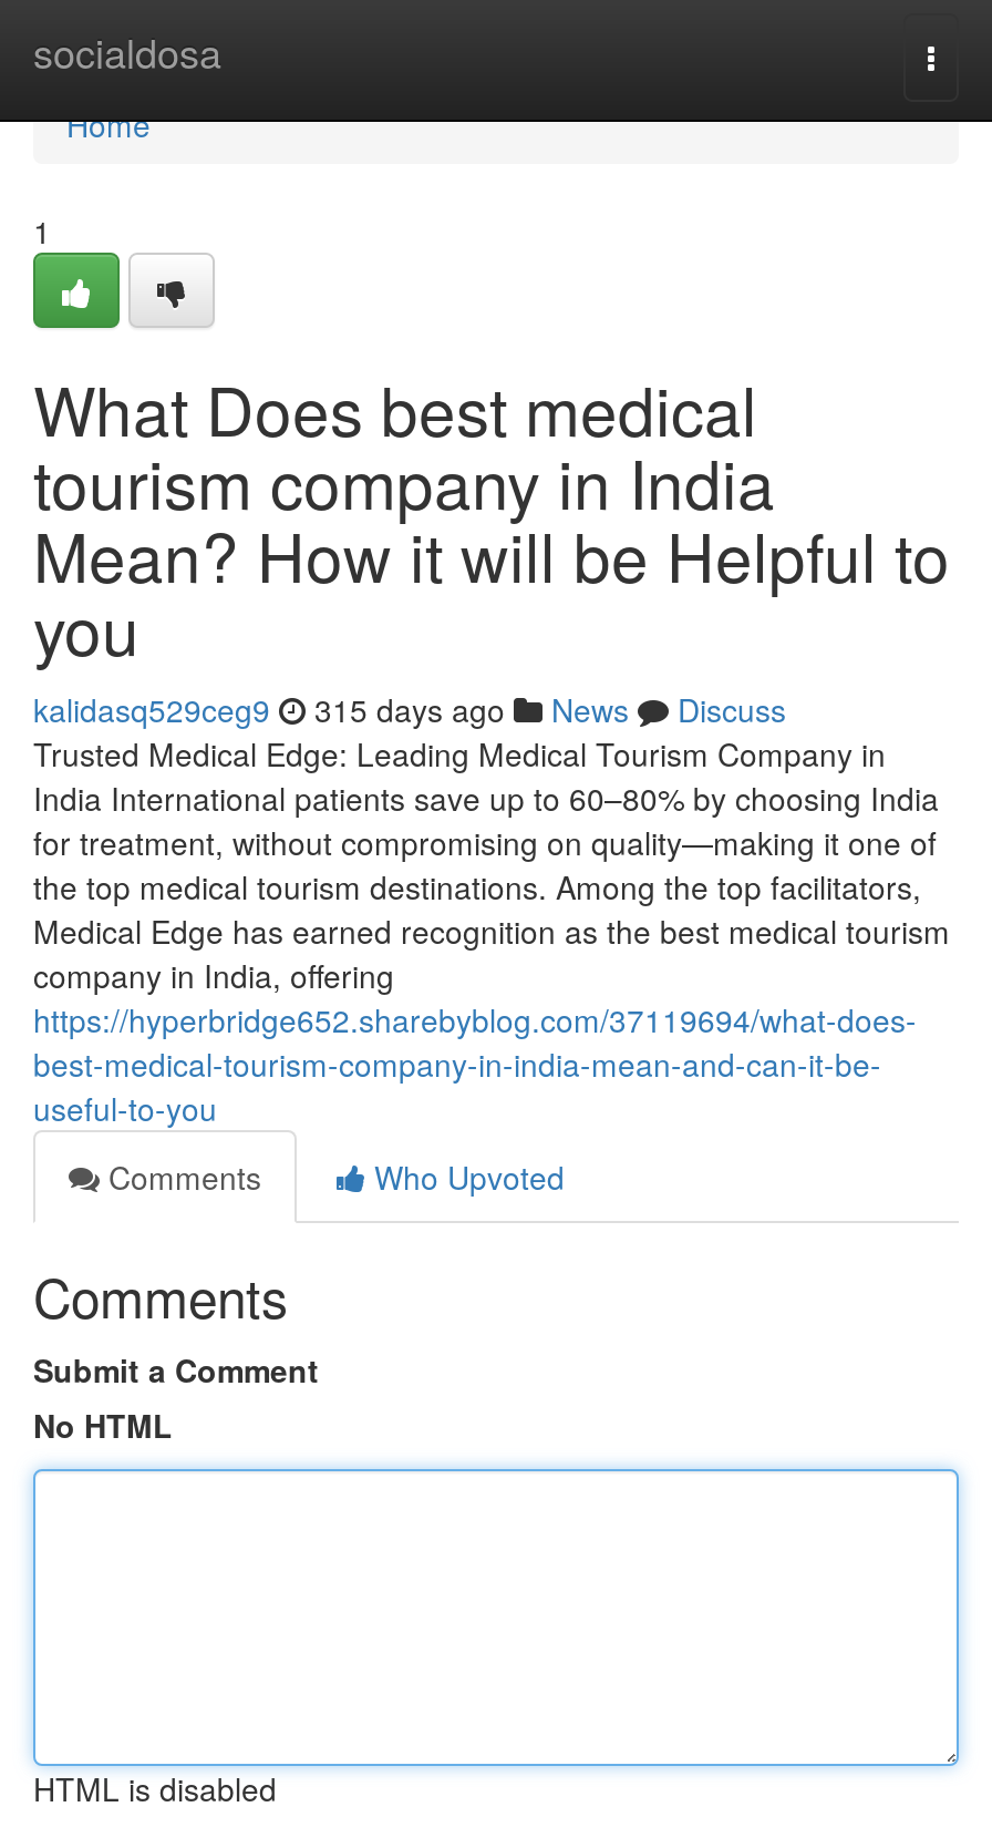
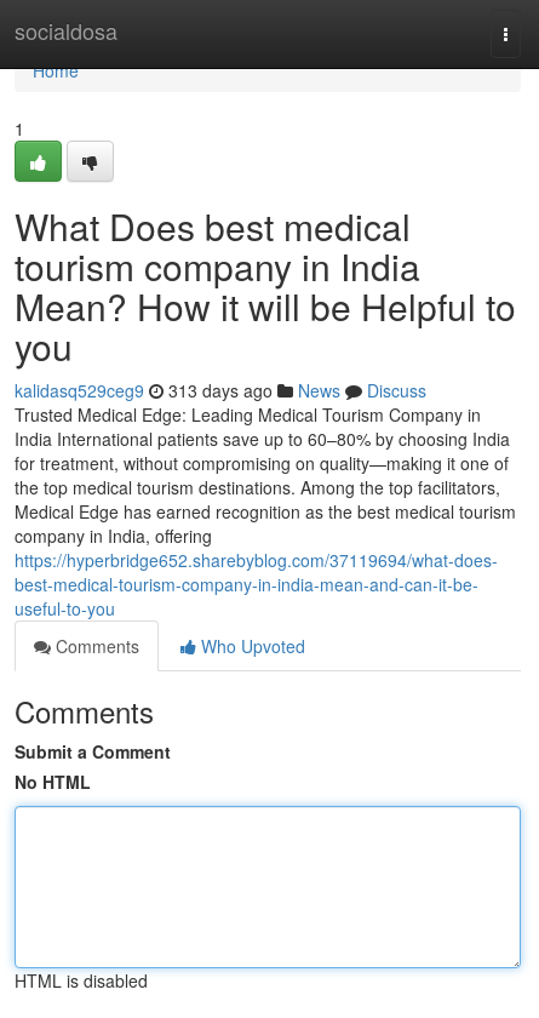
- kalidasq529ceg9 315 days ago News Discuss
+ kalidasq529ceg9 313 days ago News Discuss
